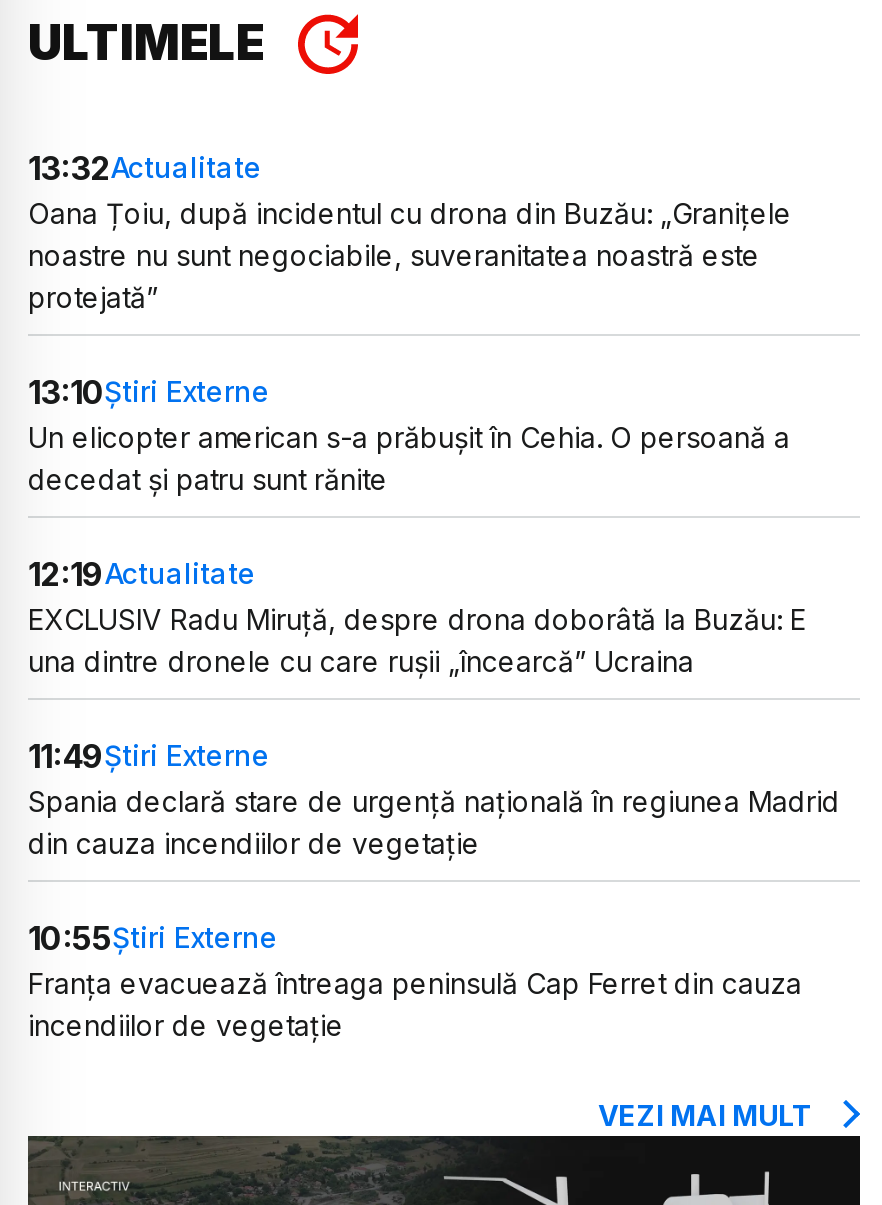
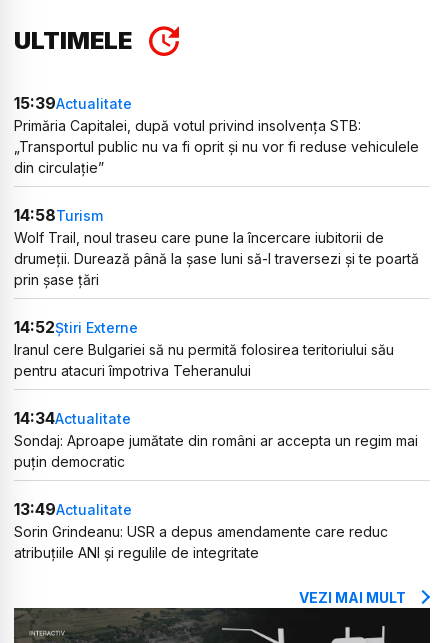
- 13:32Actualitate
- Oana Țoiu, după incidentul cu drona din Buzău: „Granițele
- noastre nu sunt negociabile, suveranitatea noastră este
- protejată”
+ 15:39Actualitate
+ Primăria Capitalei, după votul privind insolvența STB:
+ „Transportul public nu va fi oprit și nu vor fi reduse vehiculele
+ din circulație”

- 13:10Știri Externe
- Un elicopter american s-a prăbușit în Cehia. O persoană a
- decedat și patru sunt rănite
+ 14:58Turism
+ Wolf Trail, noul traseu care pune la încercare iubitorii de
+ drumeții. Durează până la șase luni să-l traversezi și te poartă
+ prin șase țări

- 12:19Actualitate
- EXCLUSIV Radu Miruță, despre drona doborâtă la Buzău: E
- una dintre dronele cu care rușii „încearcă” Ucraina
+ 14:52Știri Externe
+ Iranul cere Bulgariei să nu permită folosirea teritoriului său
+ pentru atacuri împotriva Teheranului

- 11:49Știri Externe
- Spania declară stare de urgență națională în regiunea Madrid
- din cauza incendiilor de vegetație
+ 14:34Actualitate
+ Sondaj: Aproape jumătate din români ar accepta un regim mai
+ puțin democratic

- 10:55Știri Externe
- Franța evacuează întreaga peninsulă Cap Ferret din cauza
- incendiilor de vegetație
+ 13:49Actualitate
+ Sorin Grindeanu: USR a depus amendamente care reduc
+ atribuțiile ANI și regulile de integritate
